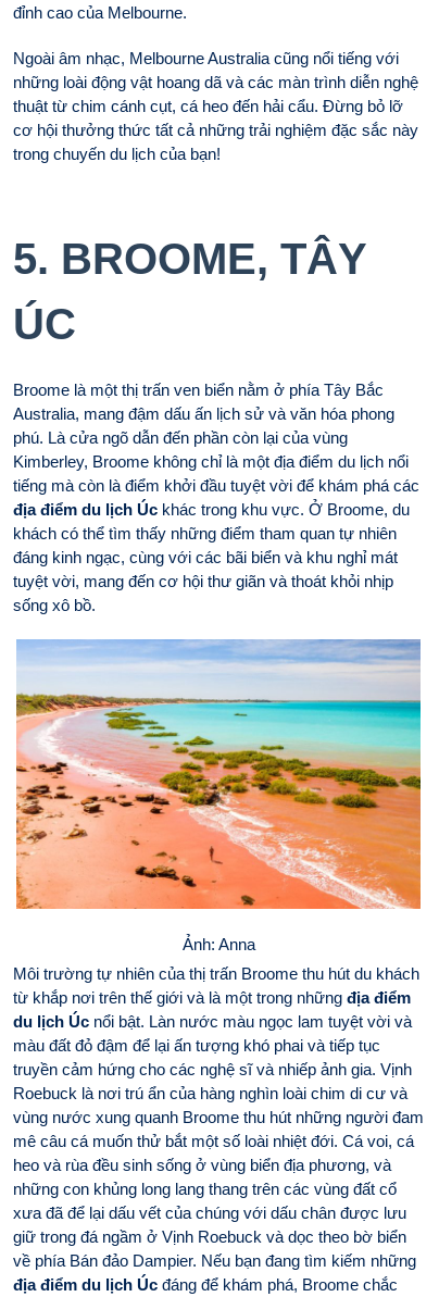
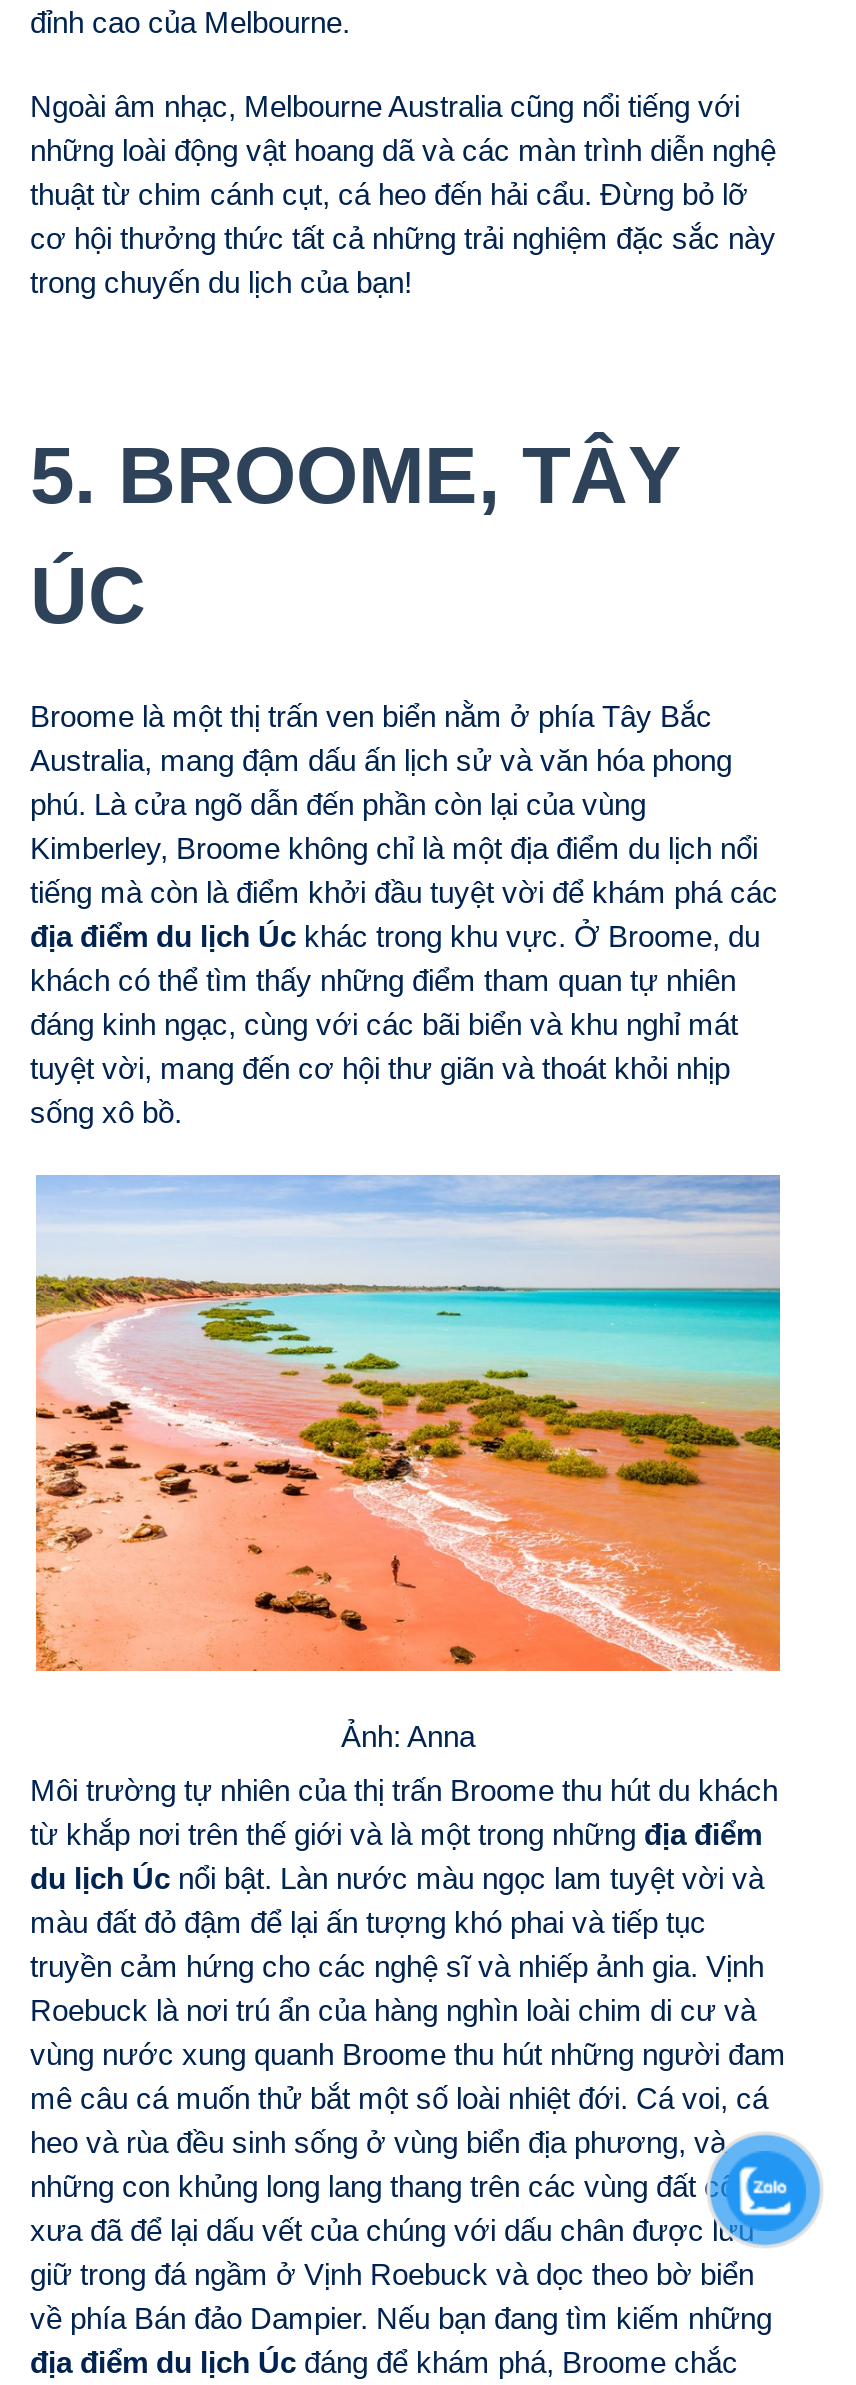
+ [image]
